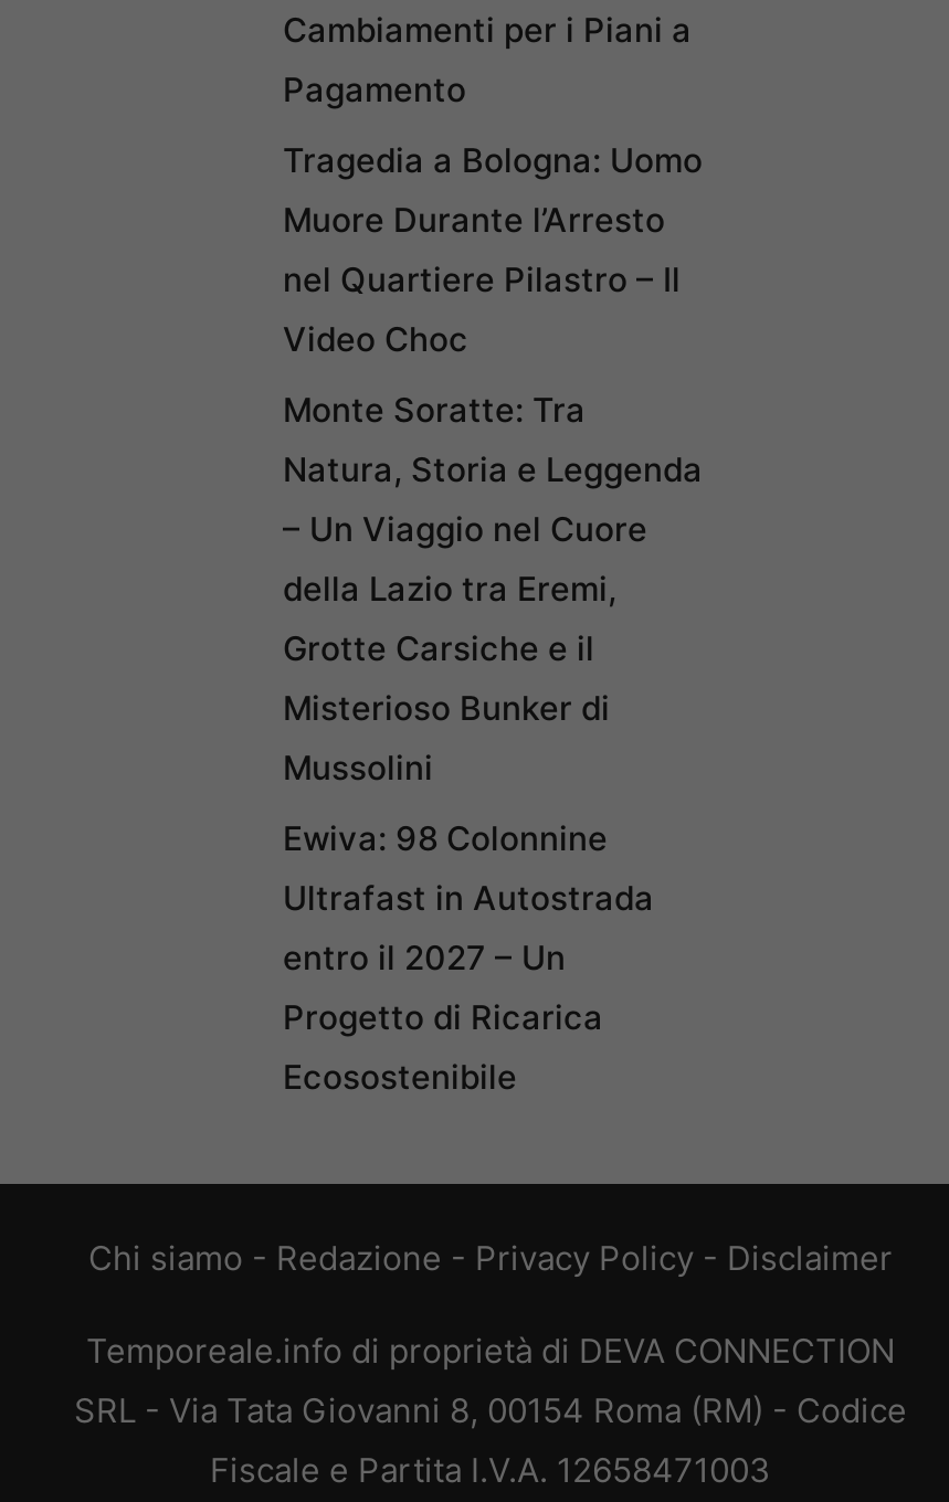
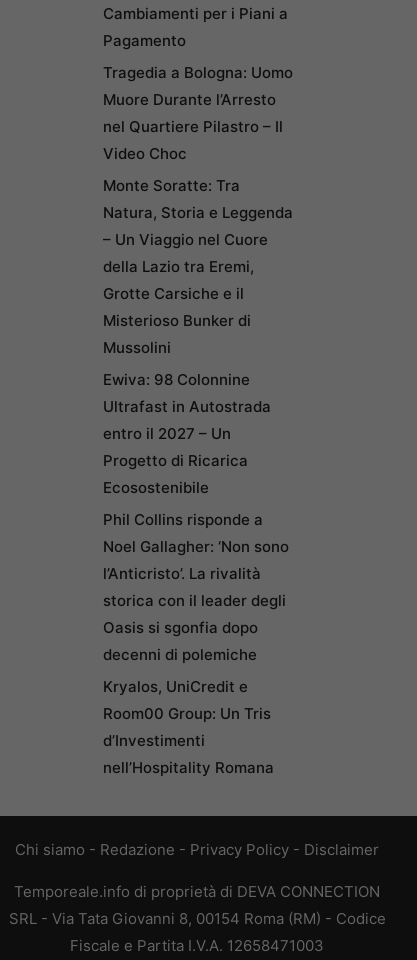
+ Phil Collins risponde a
+ Noel Gallagher: ‘Non sono
+ l’Anticristo’. La rivalità
+ storica con il leader degli
+ Oasis si sgonfia dopo
+ decenni di polemiche
+ Kryalos, UniCredit e
+ Room00 Group: Un Tris
+ d’Investimenti
+ nell’Hospitality Romana
